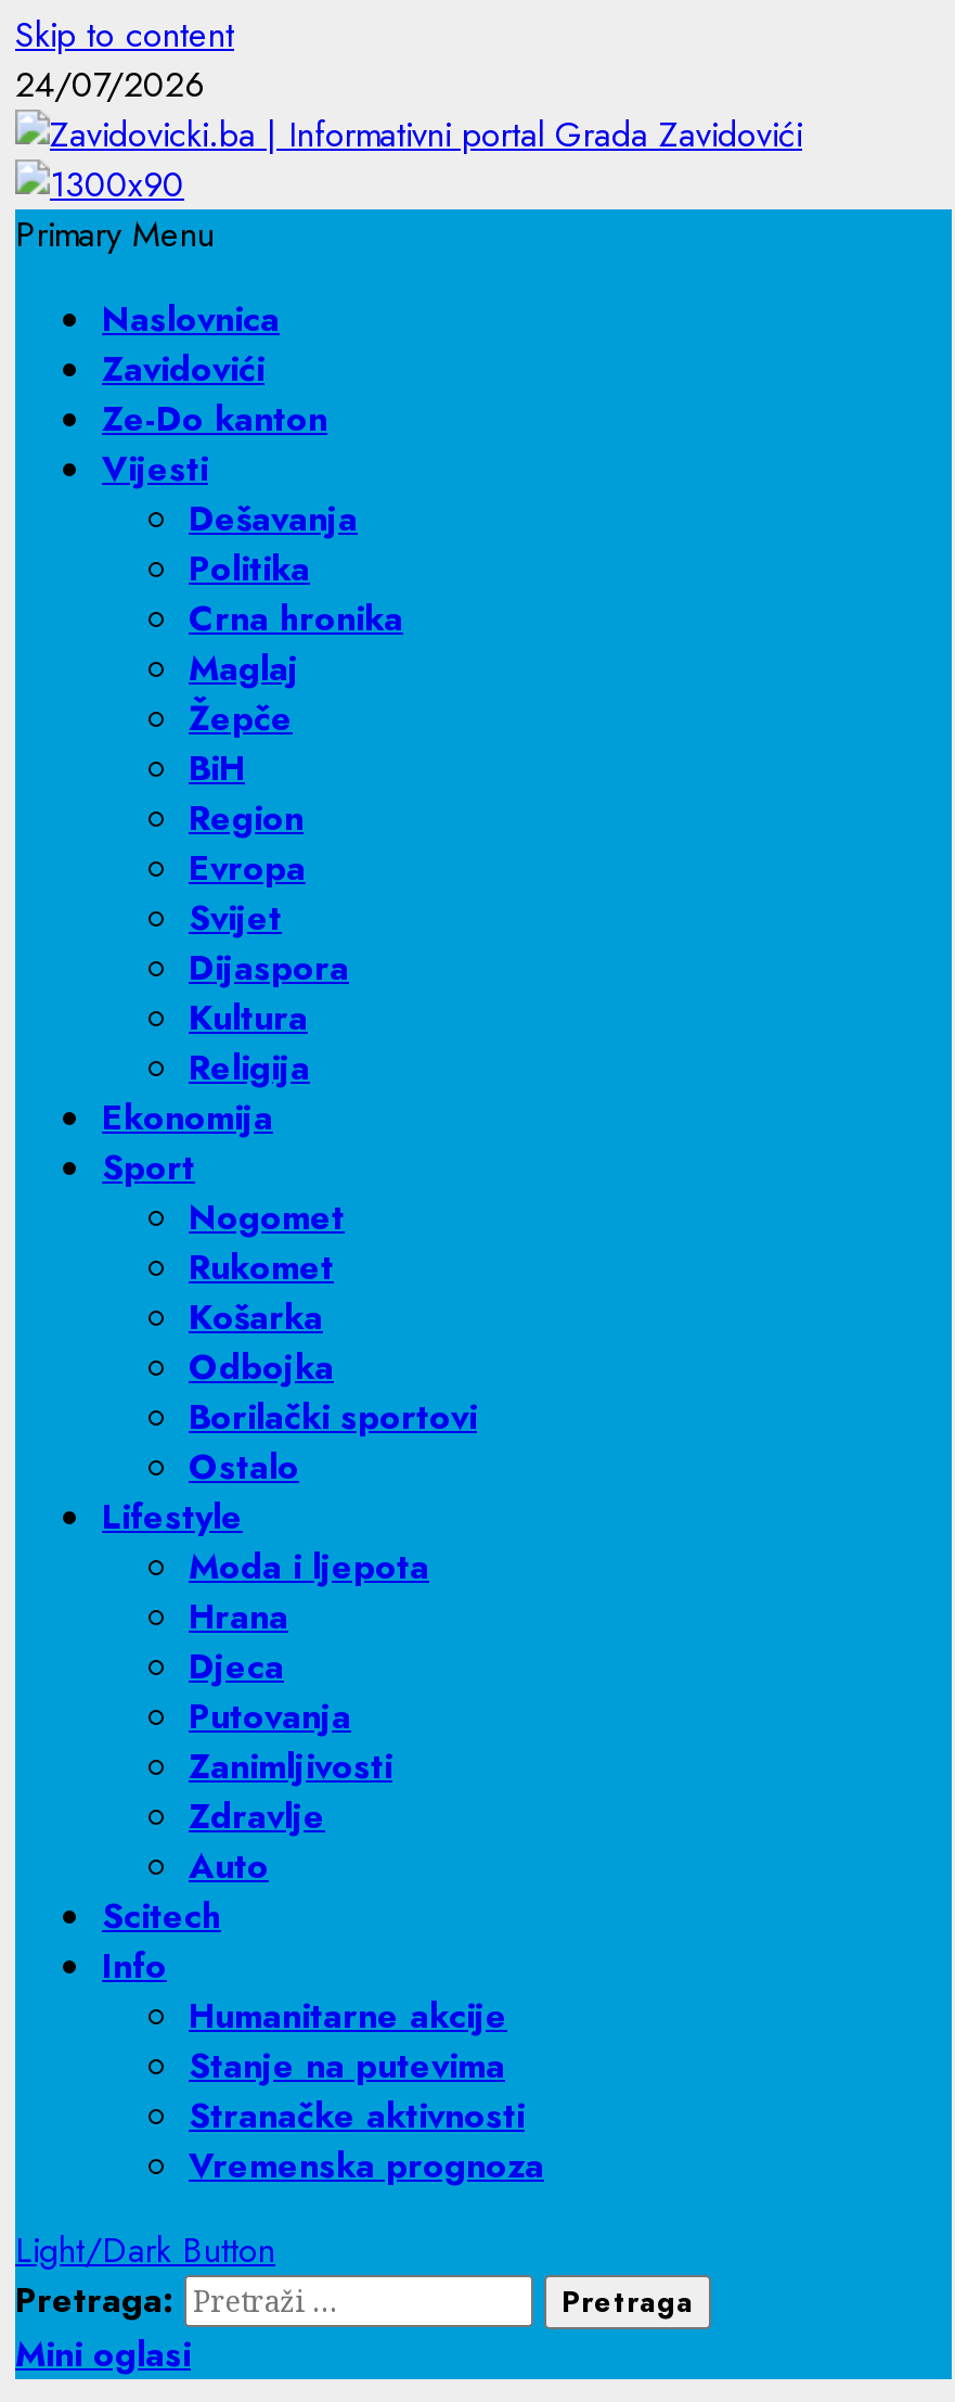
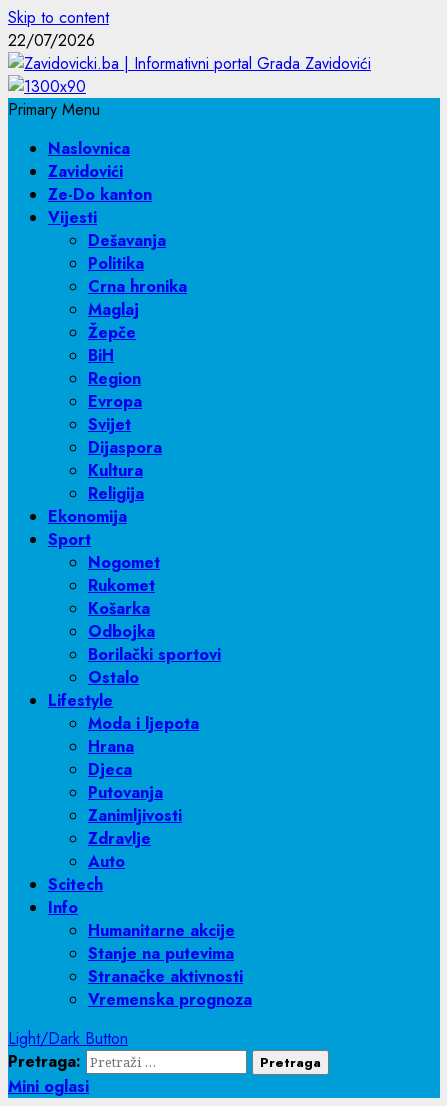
- 24/07/2026
+ 22/07/2026
